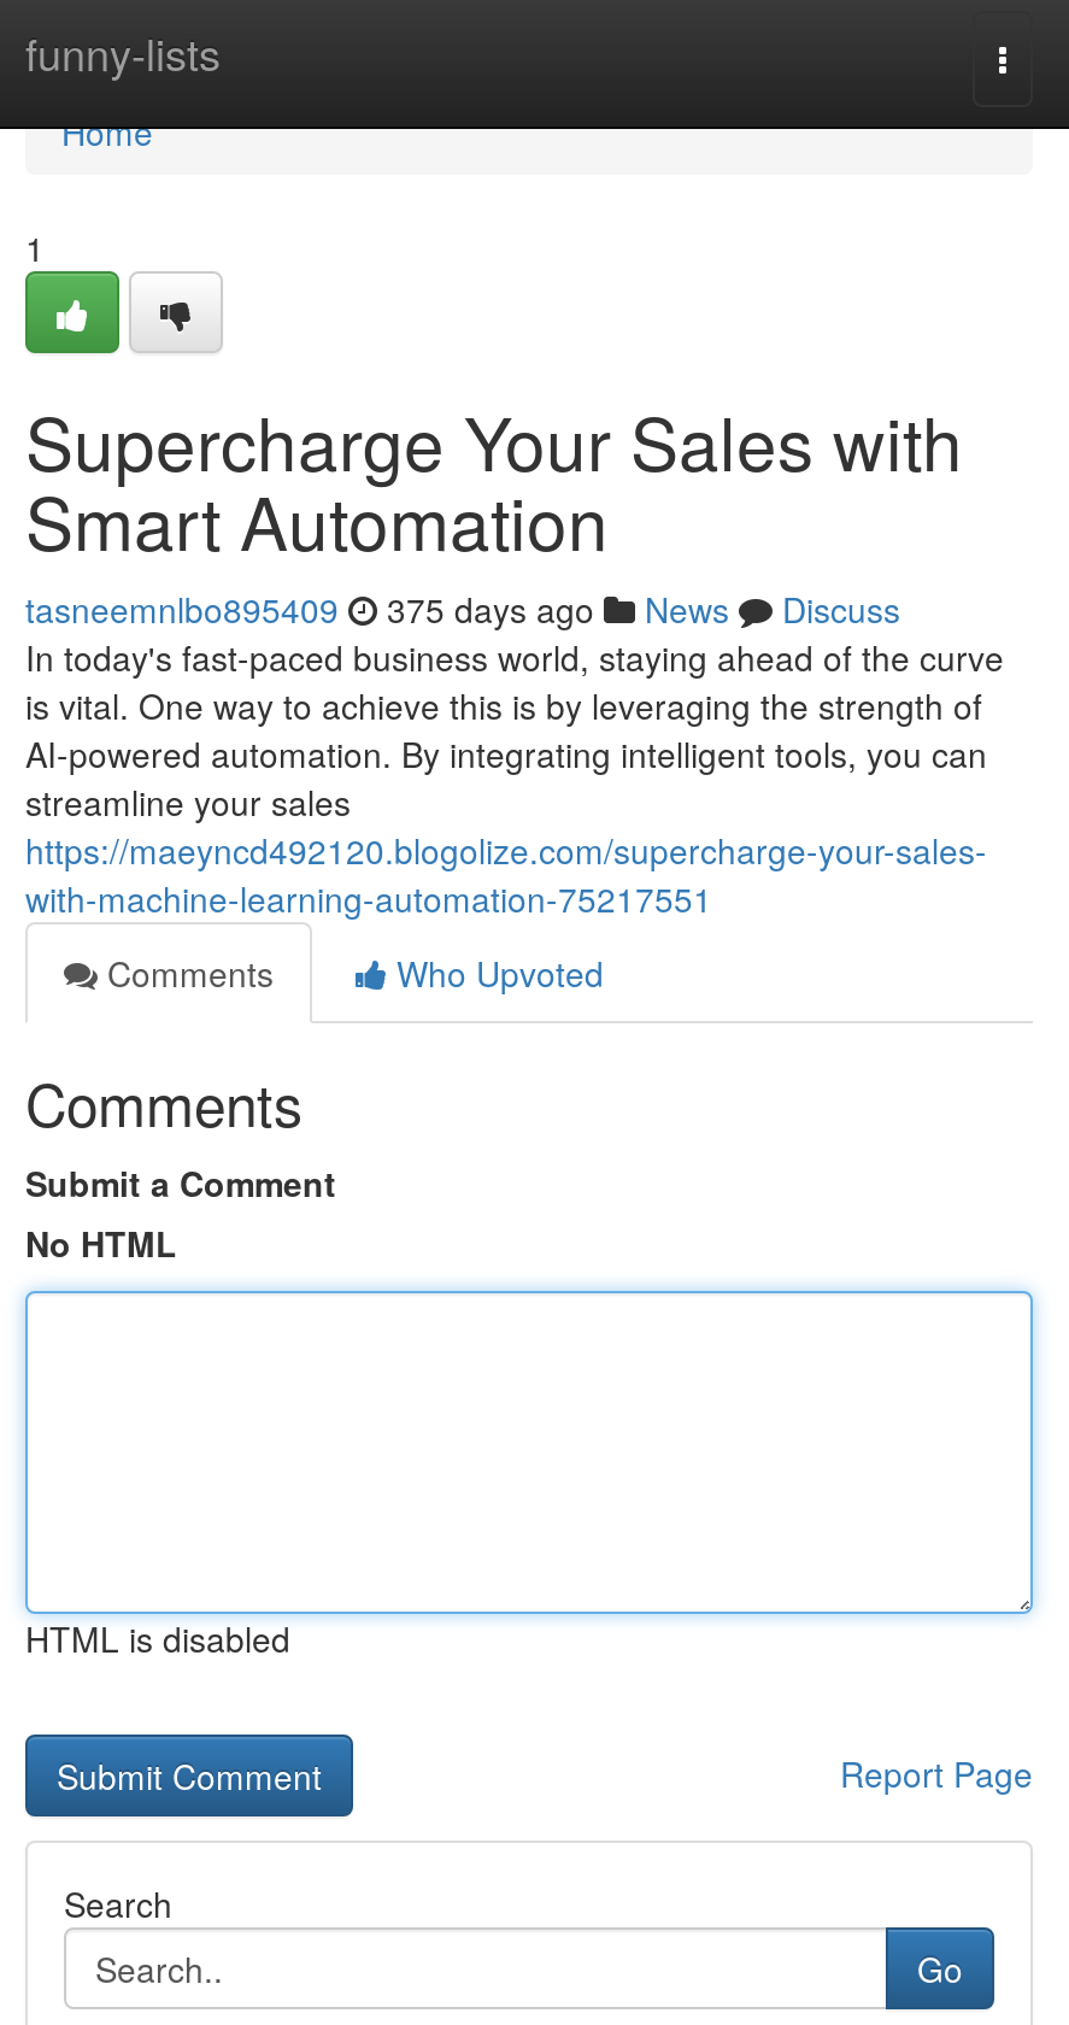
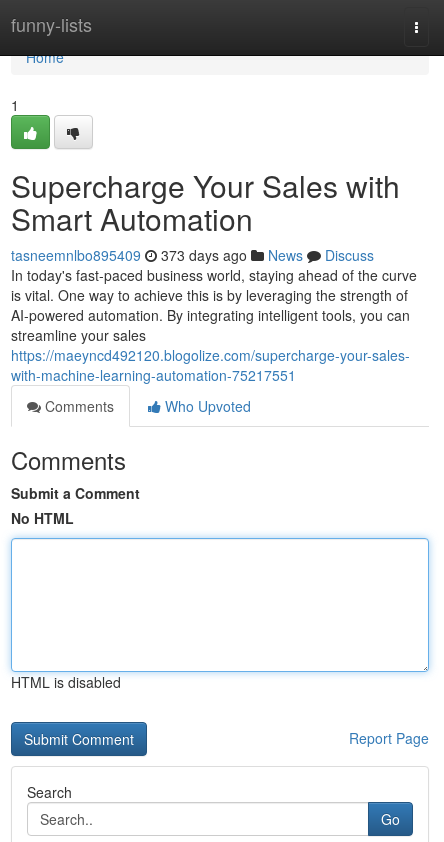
- tasneemnlbo895409 375 days ago News Discuss
+ tasneemnlbo895409 373 days ago News Discuss
